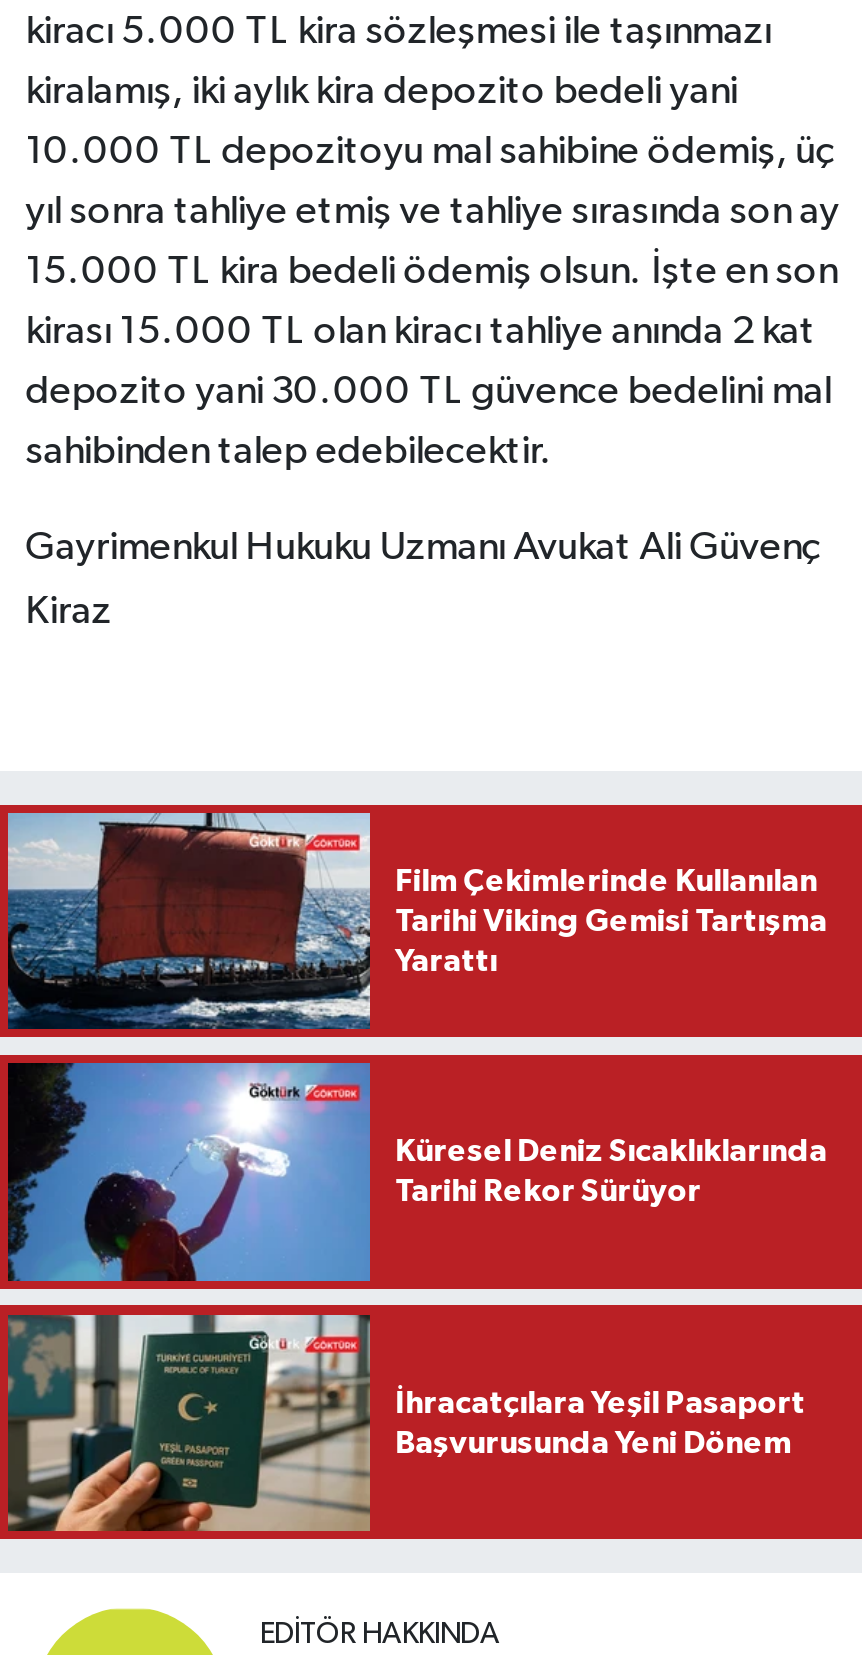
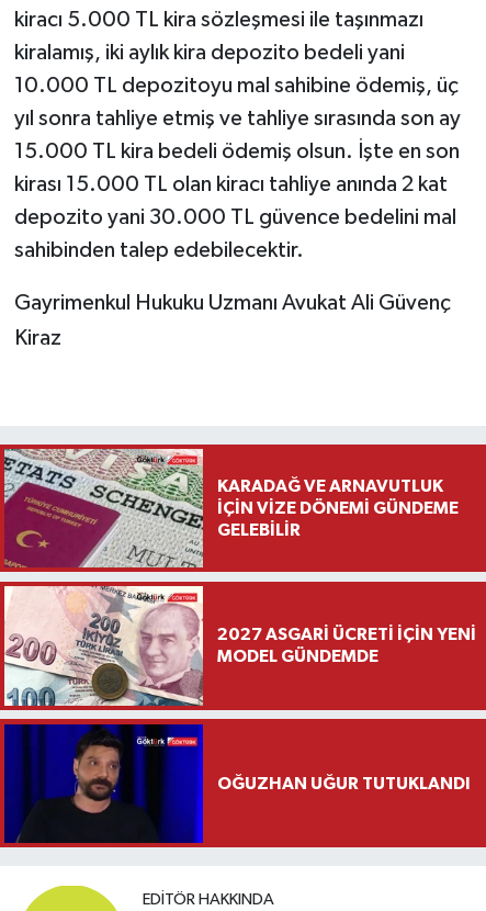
- [image]
- Film Çekimlerinde Kullanılan
- Tarihi Viking Gemisi Tartışma
- Yarattı
+ [image]
+ KARADAĞ VE ARNAVUTLUK
+ İÇİN VİZE DÖNEMİ GÜNDEME
+ GELEBİLİR

- [image]
- Küresel Deniz Sıcaklıklarında
- Tarihi Rekor Sürüyor
+ [image]
+ 2027 ASGARİ ÜCRETİ İÇİN YENİ
+ MODEL GÜNDEMDE

- [image]
- İhracatçılara Yeşil Pasaport
- Başvurusunda Yeni Dönem
+ [image]
+ OĞUZHAN UĞUR TUTUKLANDI
